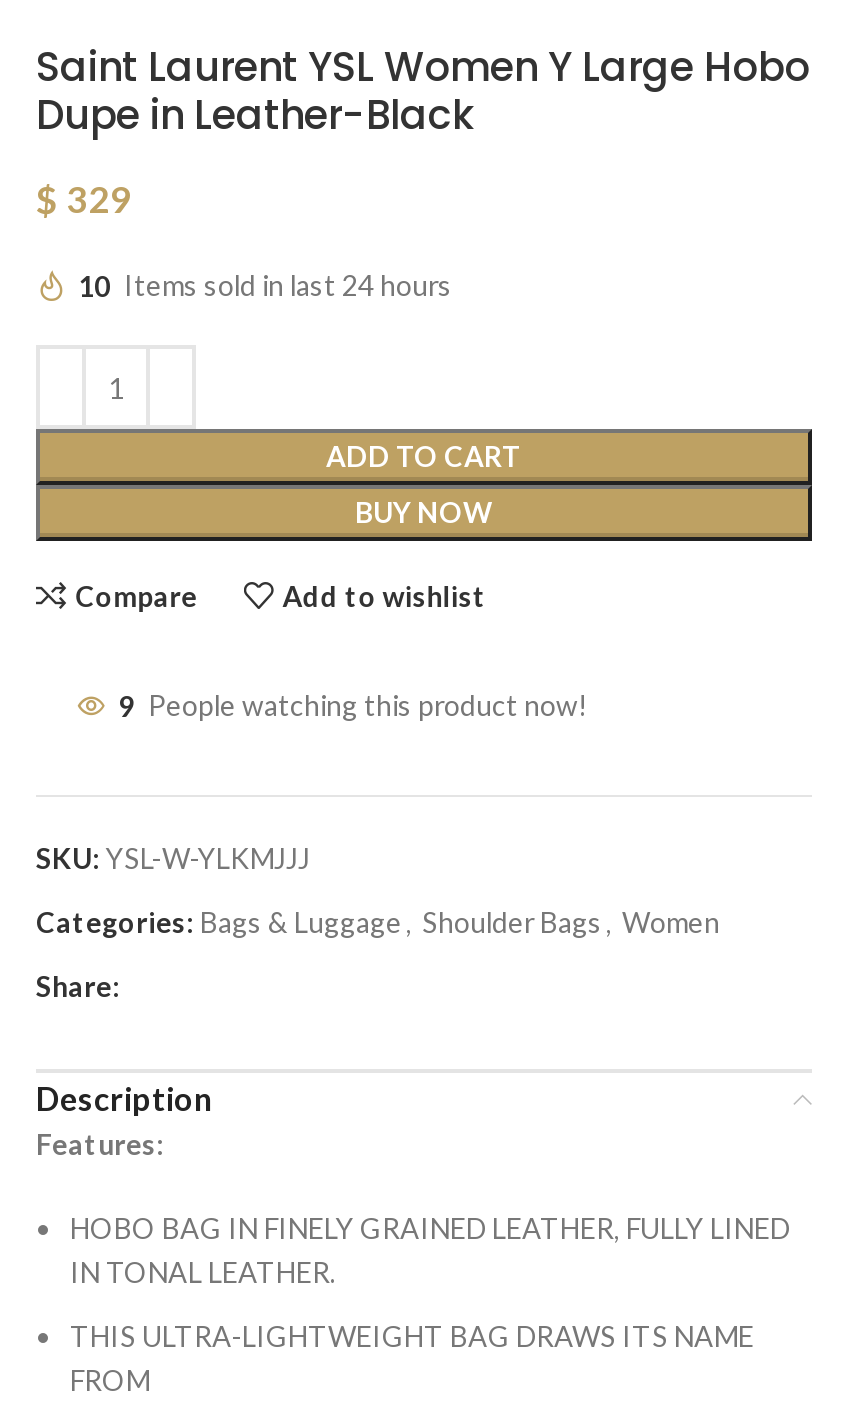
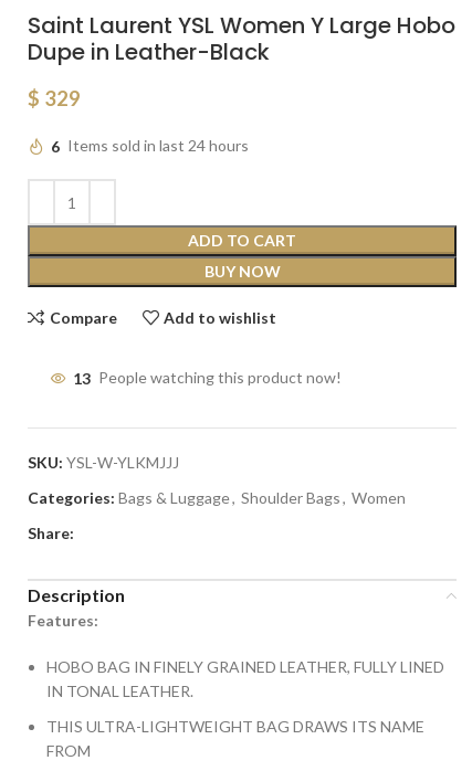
- 10 Items sold in last 24 hours
+ 6 Items sold in last 24 hours

- 9 People watching this product now!
+ 13 People watching this product now!
